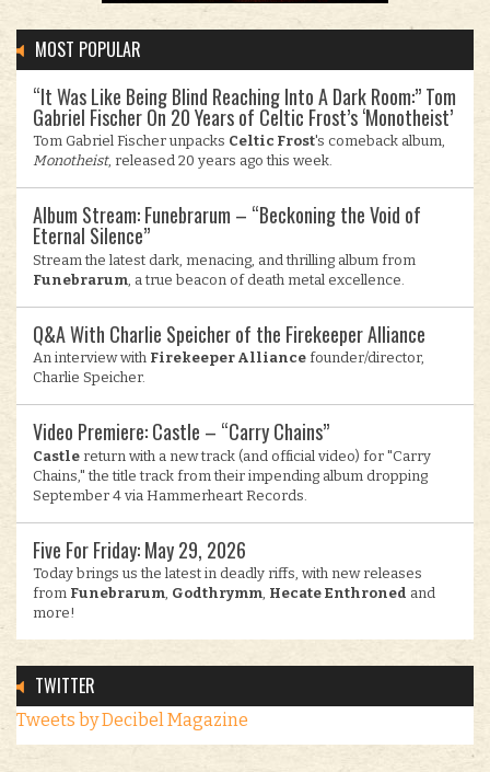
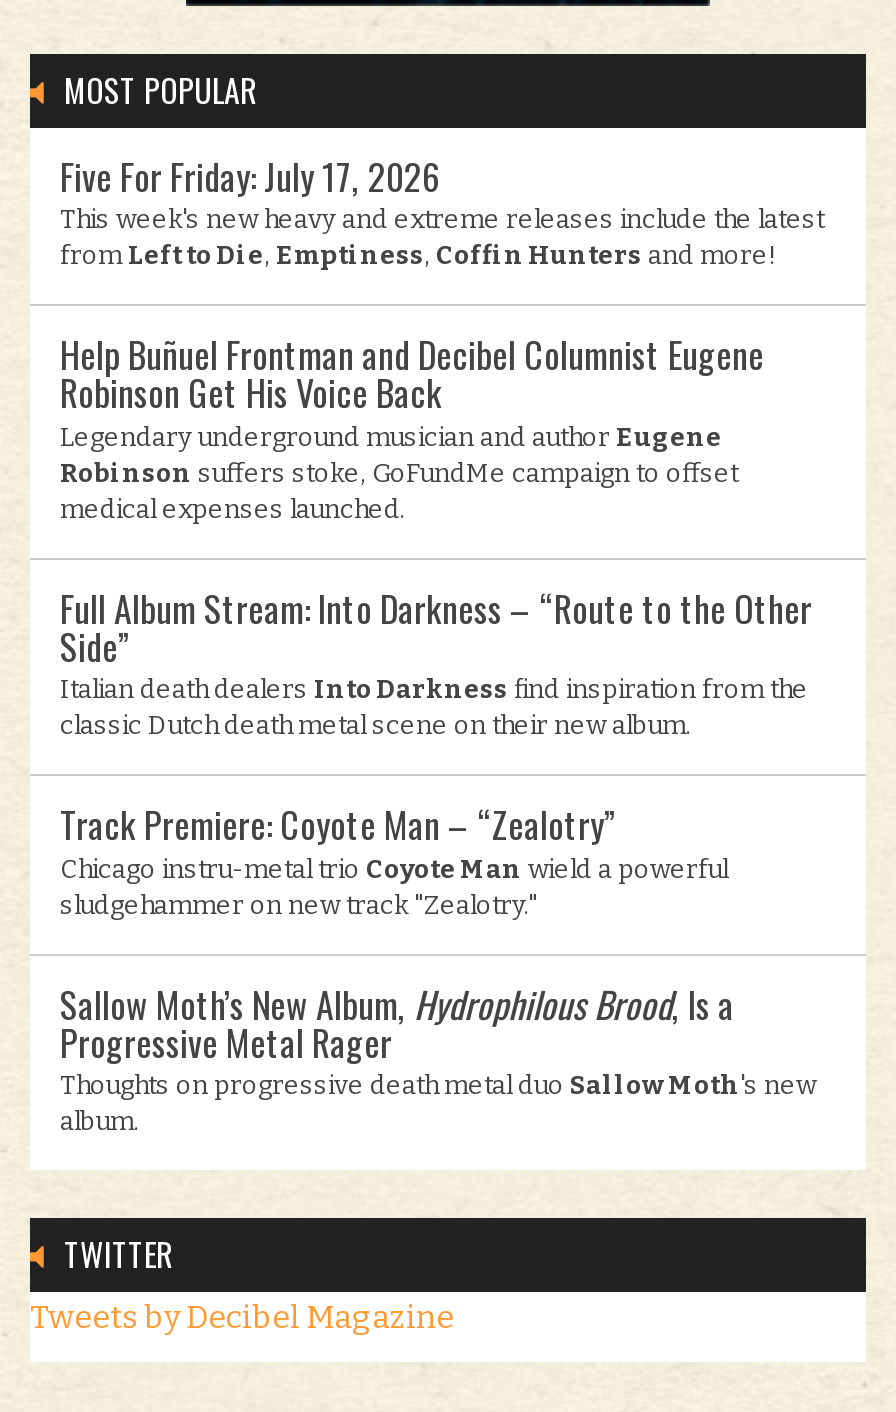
- “It Was Like Being Blind Reaching Into A Dark Room:” Tom
- Gabriel Fischer On 20 Years of Celtic Frost’s ‘Monotheist’
- Tom Gabriel Fischer unpacks Celtic Frost's comeback album,
- Monotheist, released 20 years ago this week.
+ Five For Friday: July 17, 2026
+ This week's new heavy and extreme releases include the latest
+ from Left to Die, Emptiness, Coffin Hunters and more!

- Album Stream: Funebrarum – “Beckoning the Void of
- Eternal Silence”
- Stream the latest dark, menacing, and thrilling album from
- Funebrarum, a true beacon of death metal excellence.
+ Help Buñuel Frontman and Decibel Columnist Eugene
+ Robinson Get His Voice Back
+ Legendary underground musician and author Eugene
+ Robinson suffers stoke, GoFundMe campaign to offset
+ medical expenses launched.

- Q&A With Charlie Speicher of the Firekeeper Alliance
- An interview with Firekeeper Alliance founder/director,
- Charlie Speicher.
+ Full Album Stream: Into Darkness – “Route to the Other
+ Side”
+ Italian death dealers Into Darkness find inspiration from the
+ classic Dutch death metal scene on their new album.

- Video Premiere: Castle – “Carry Chains”
- Castle return with a new track (and official video) for "Carry
- Chains," the title track from their impending album dropping
- September 4 via Hammerheart Records.
+ Track Premiere: Coyote Man – “Zealotry”
+ Chicago instru-metal trio Coyote Man wield a powerful
+ sludgehammer on new track "Zealotry."

- Five For Friday: May 29, 2026
- Today brings us the latest in deadly riffs, with new releases
- from Funebrarum, Godthrymm, Hecate Enthroned and
- more!
+ Sallow Moth’s New Album, Hydrophilous Brood, Is a
+ Progressive Metal Rager
+ Thoughts on progressive death metal duo Sallow Moth's new
+ album.
